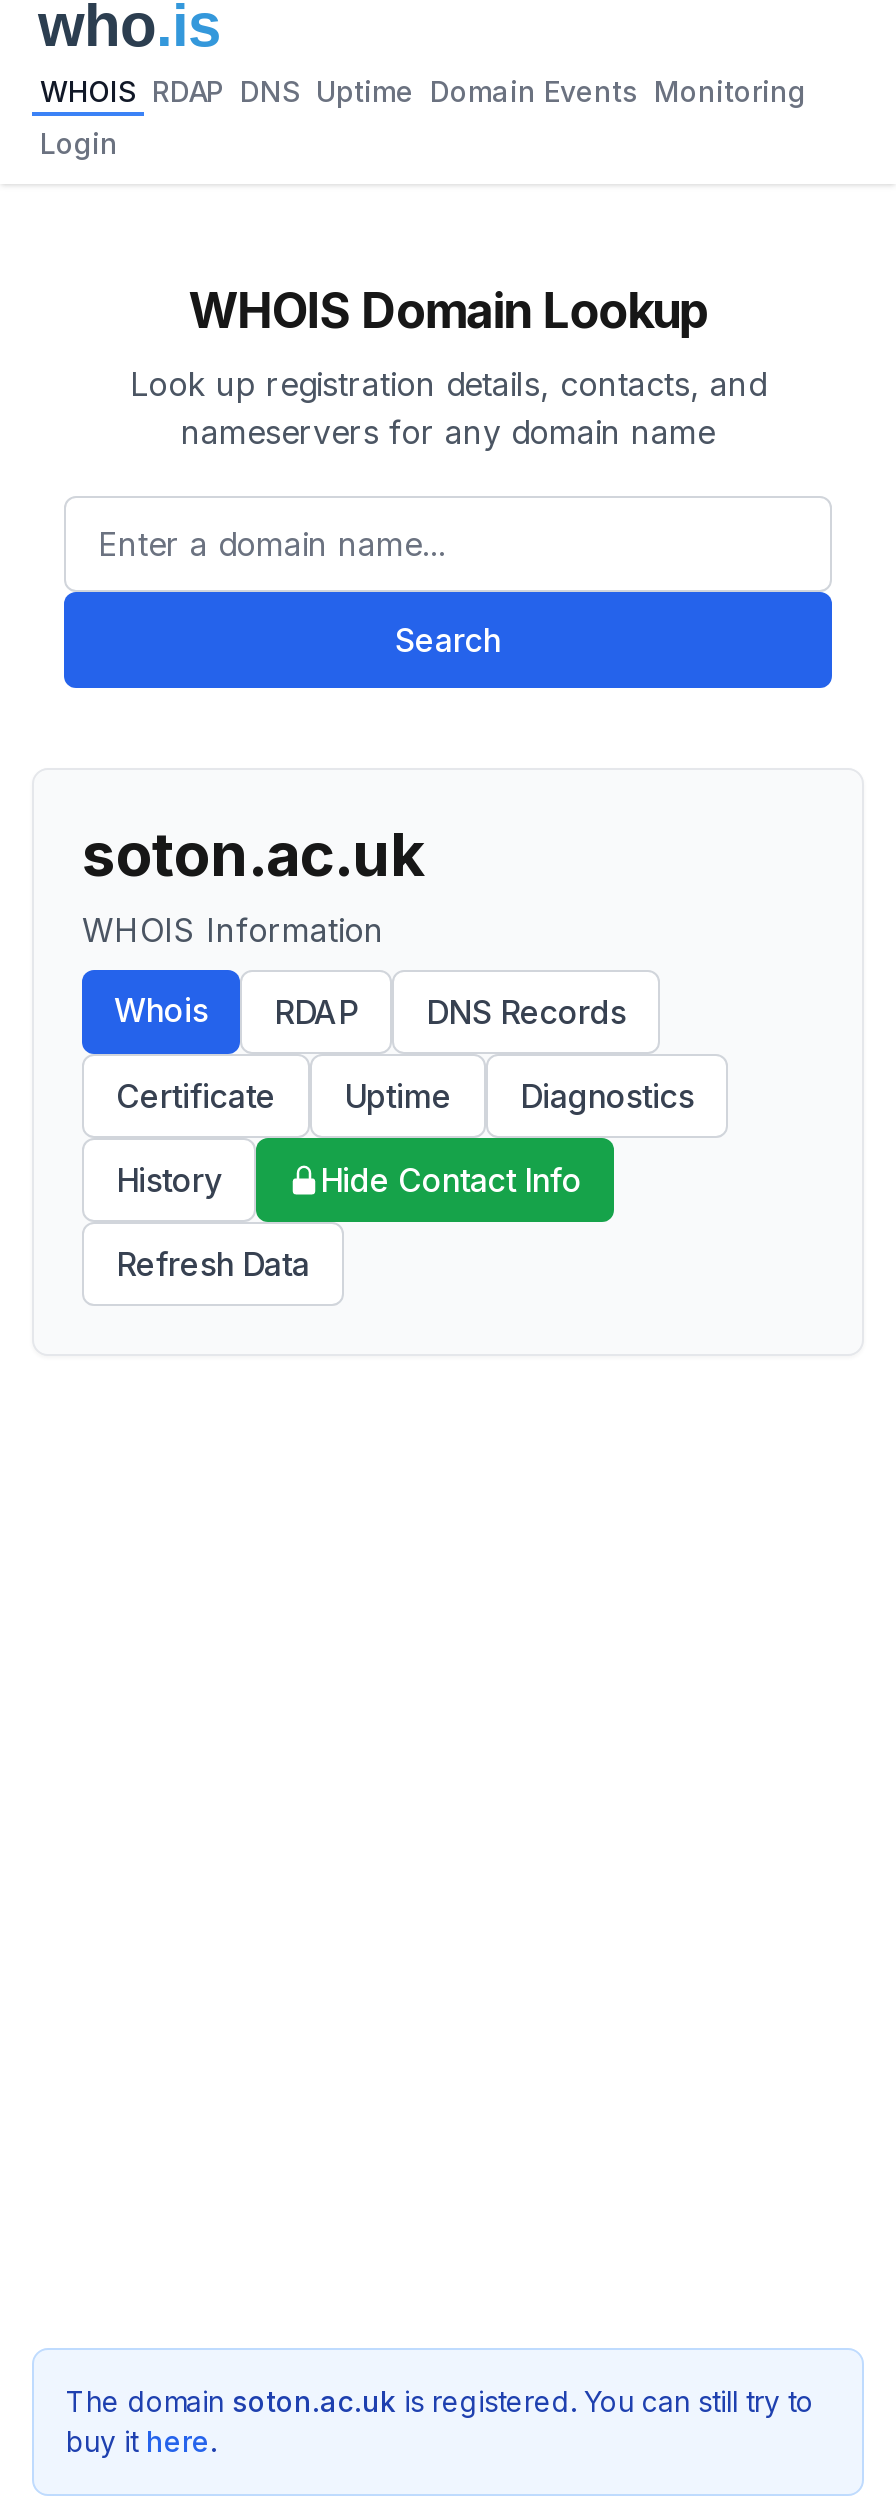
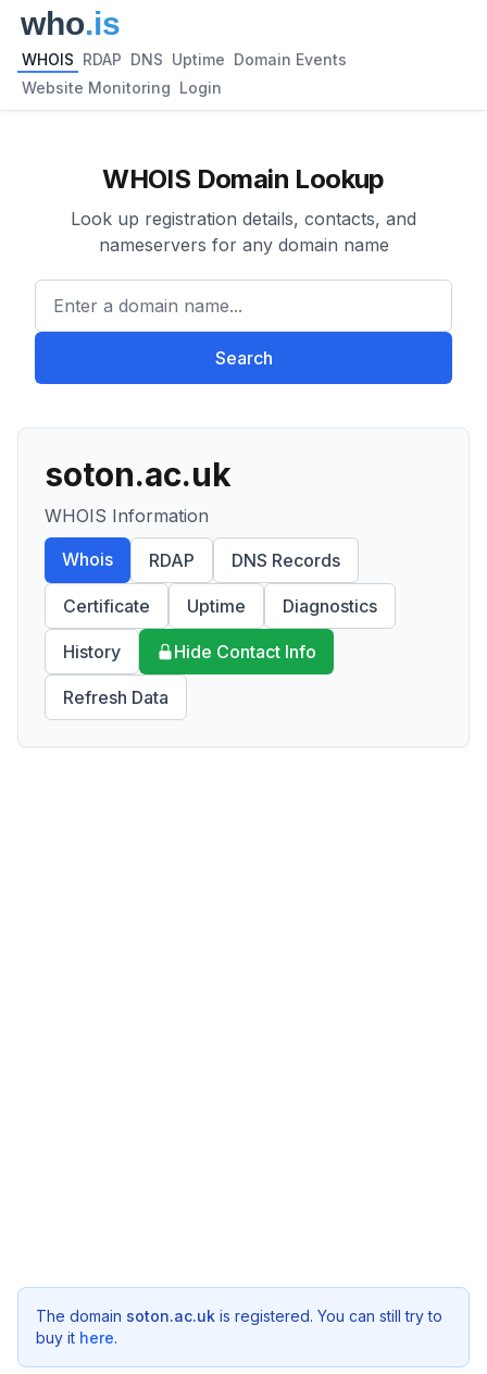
- WHOIS RDAP DNS Uptime Domain Events Monitoring
+ WHOIS RDAP DNS Uptime Domain Events

- Login
+ Website Monitoring Login
